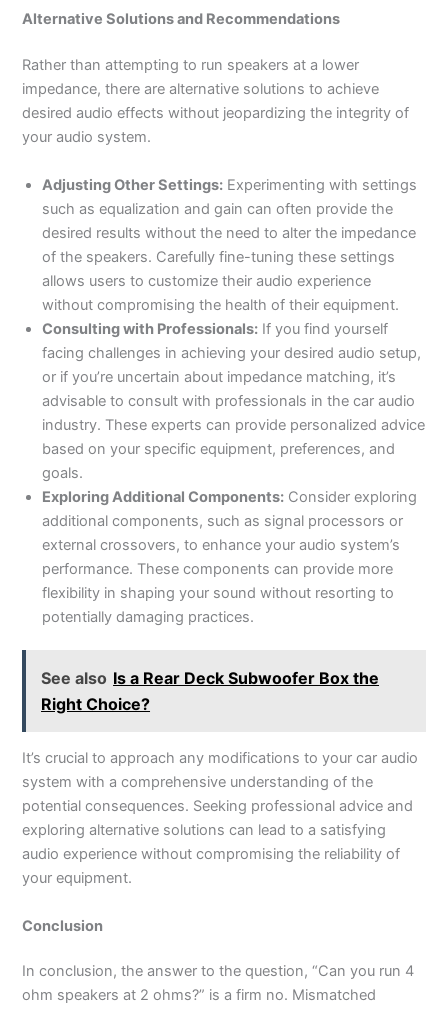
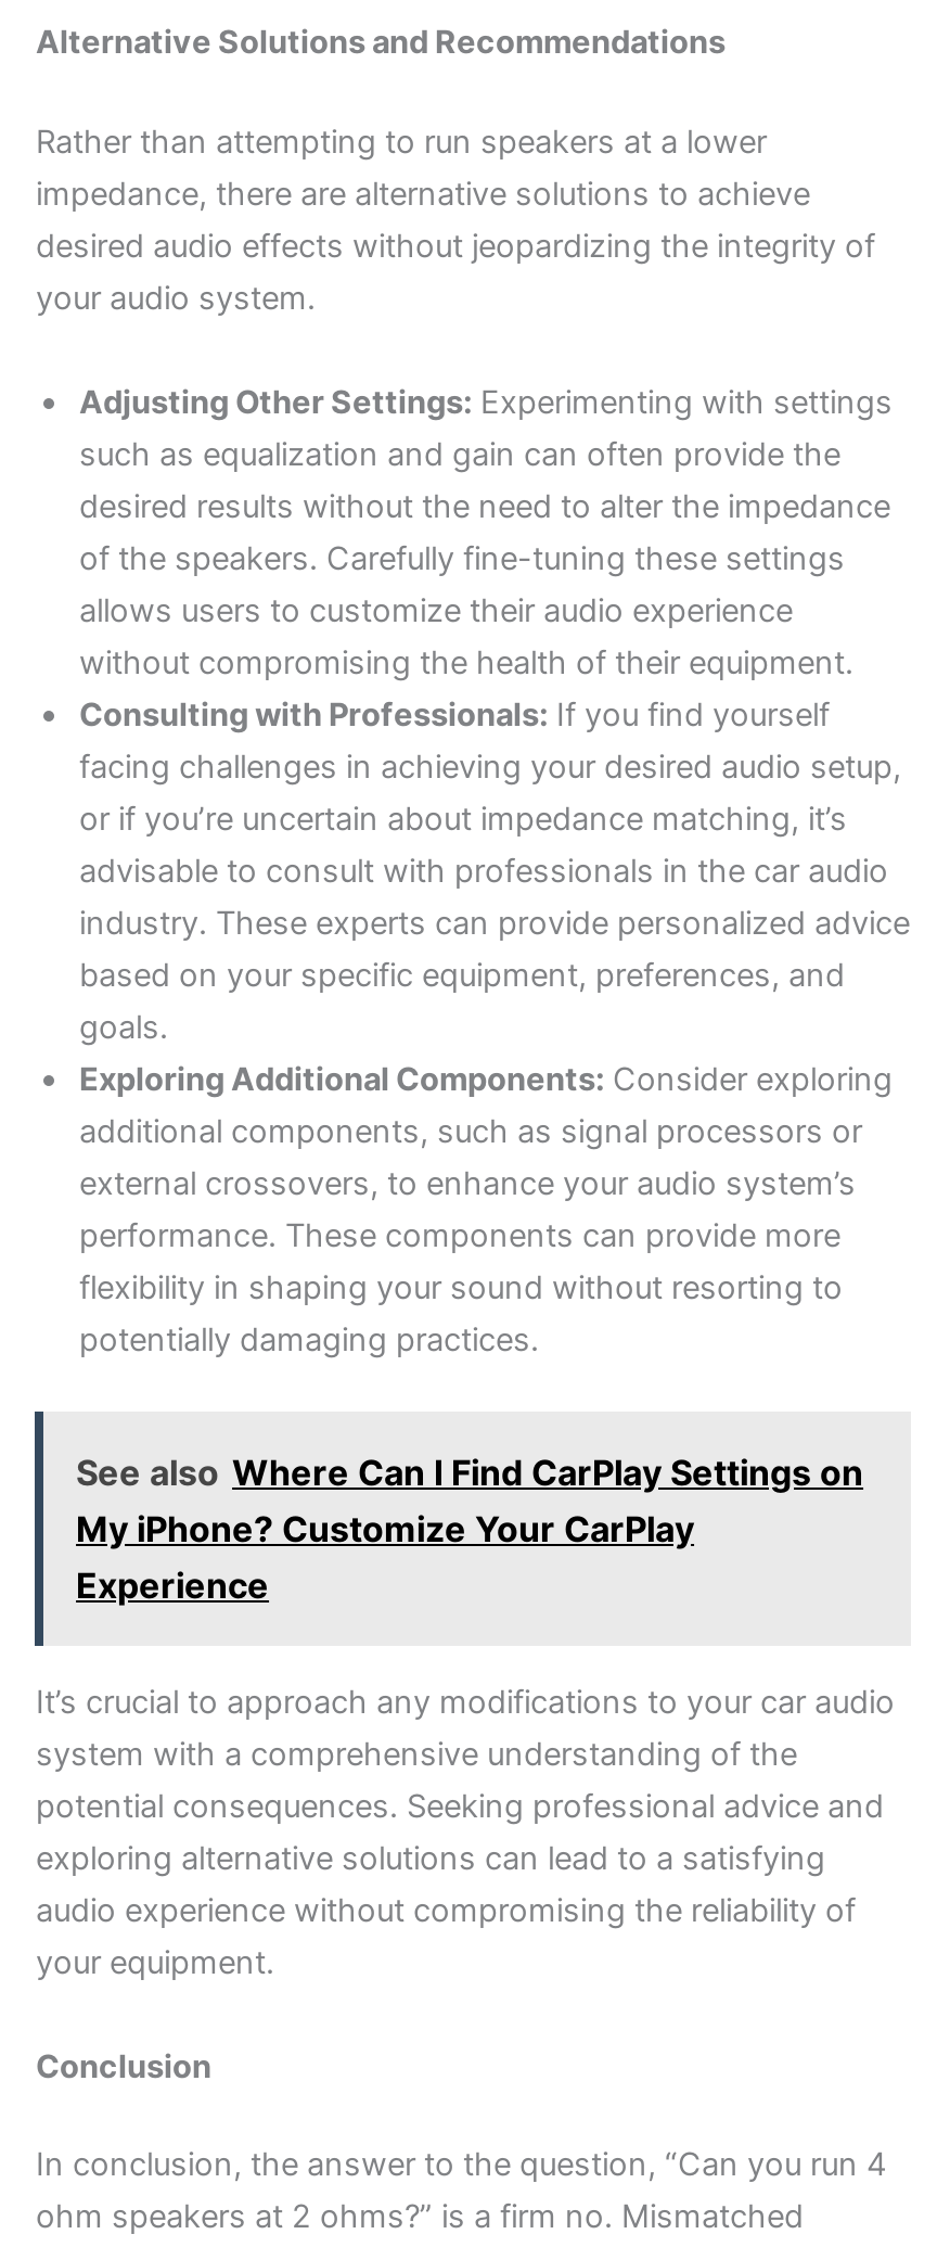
- See also Is a Rear Deck Subwoofer Box the
- Right Choice?
+ See also Where Can I Find CarPlay Settings on
+ My iPhone? Customize Your CarPlay
+ Experience
